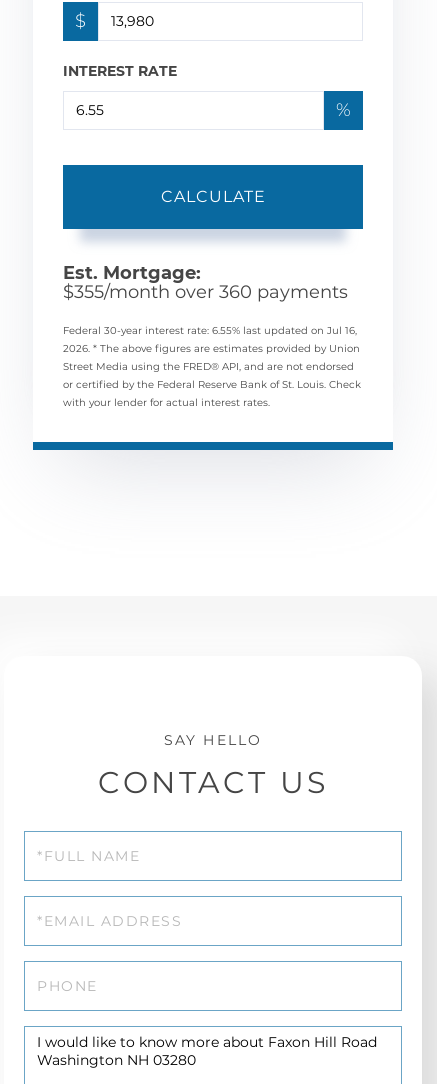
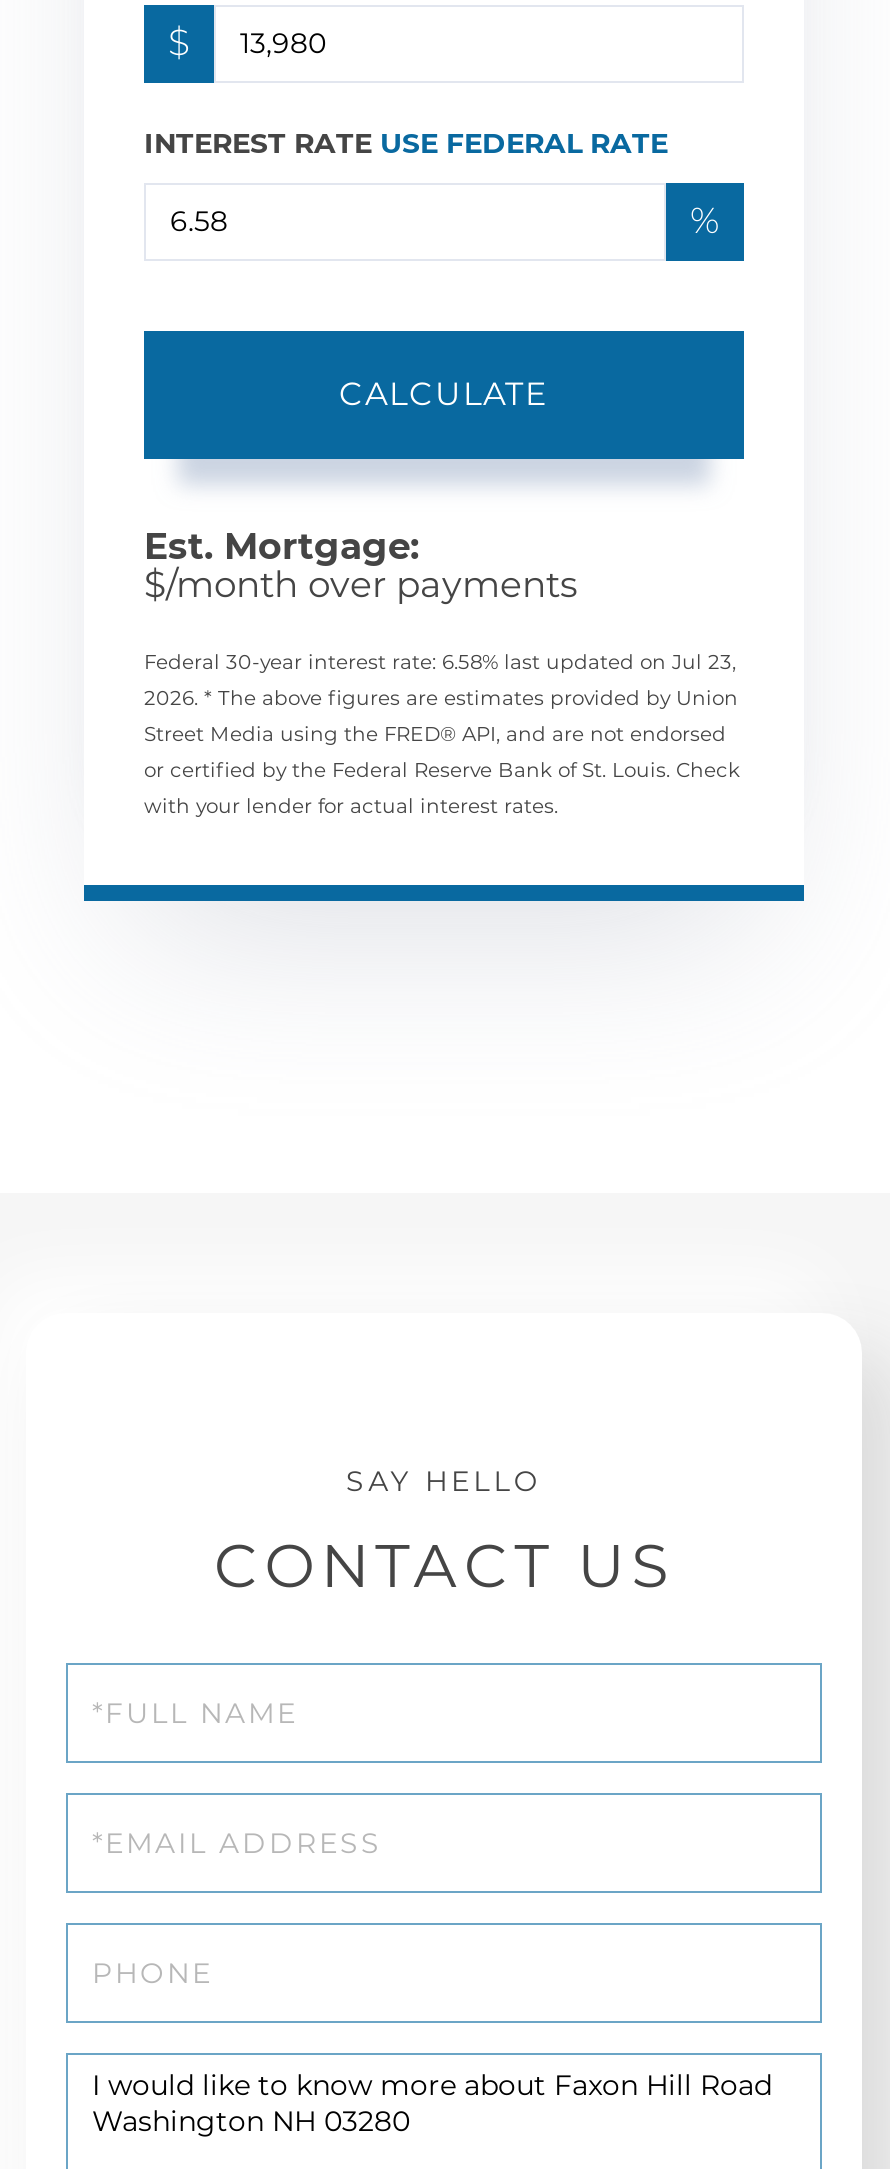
- INTEREST RATE
+ INTEREST RATE USE FEDERAL RATE

- $355/month over 360 payments
+ $/month over payments

- Federal 30-year interest rate: 6.55% last updated on Jul 16,
+ Federal 30-year interest rate: 6.58% last updated on Jul 23,
